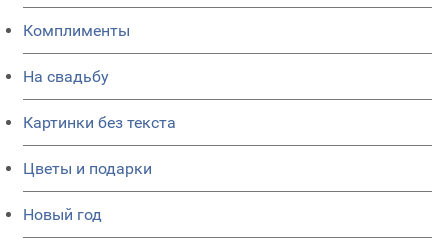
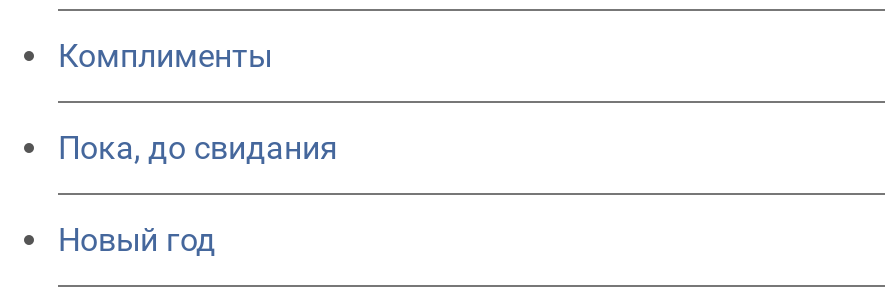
- На свадьбу
- Картинки без текста
- Цветы и подарки
+ Пока, до свидания
